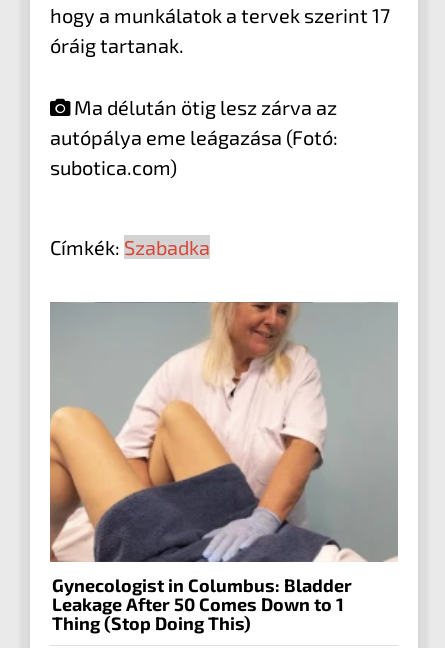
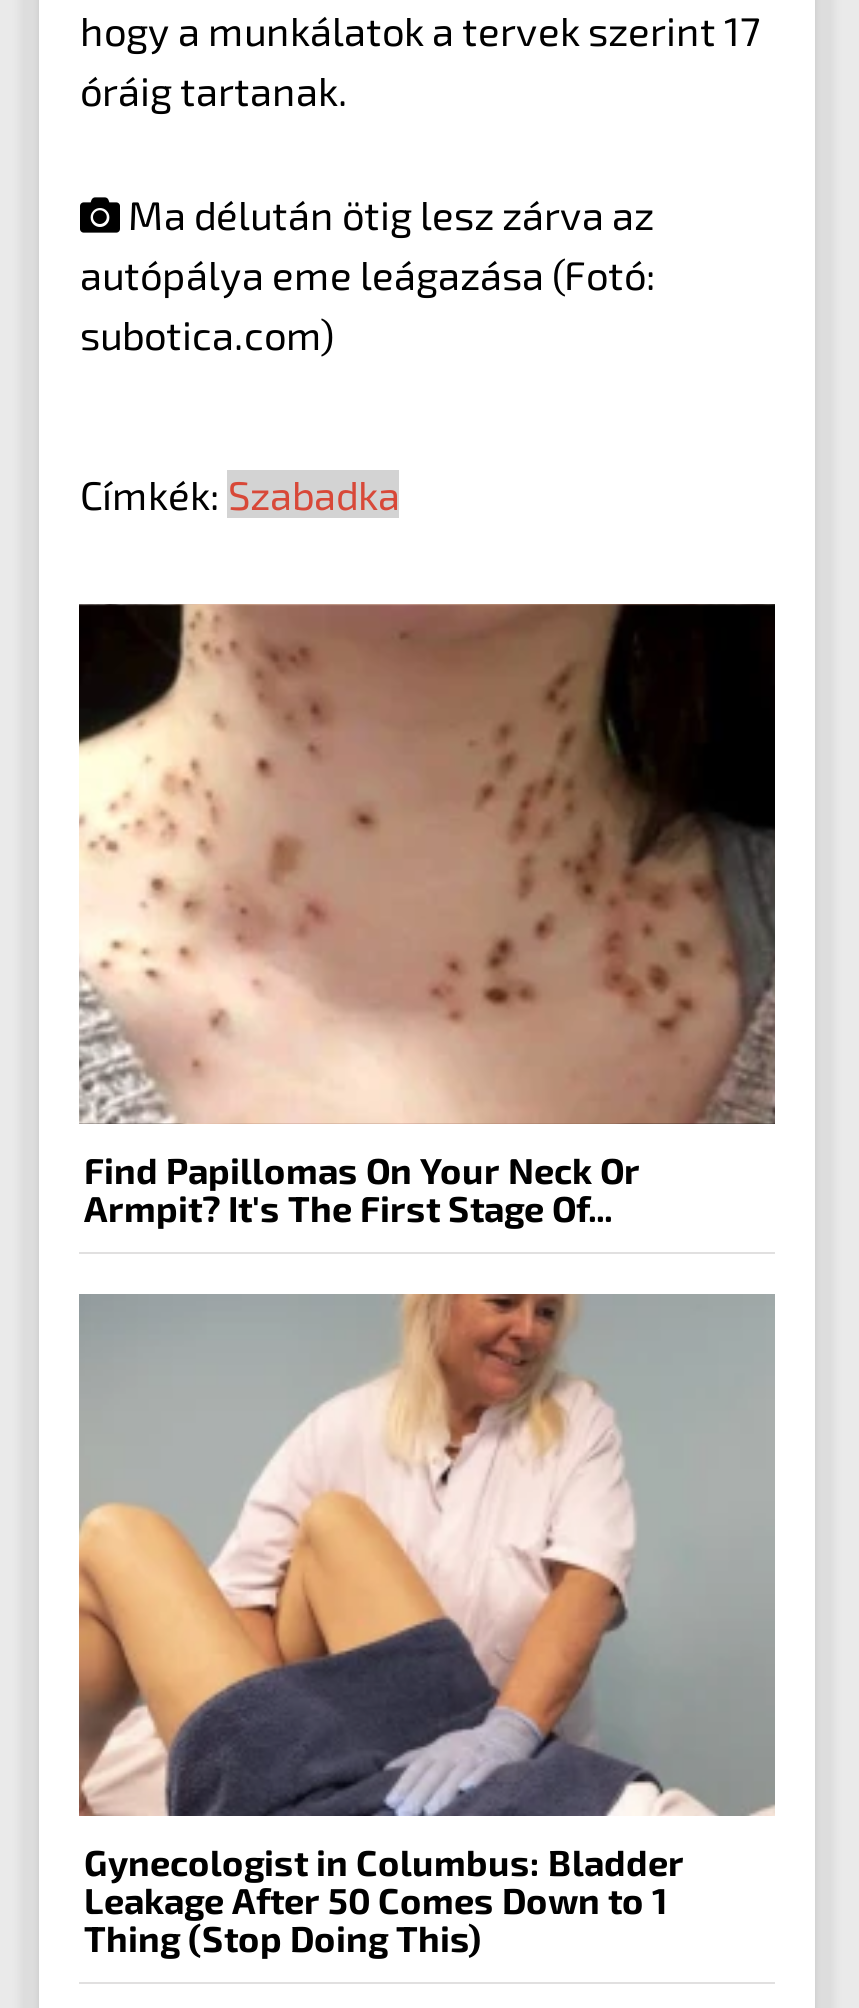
+ [image]
+ Find Papillomas On Your Neck Or
+ Armpit? It's The First Stage Of...
